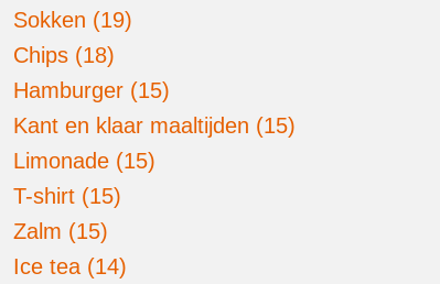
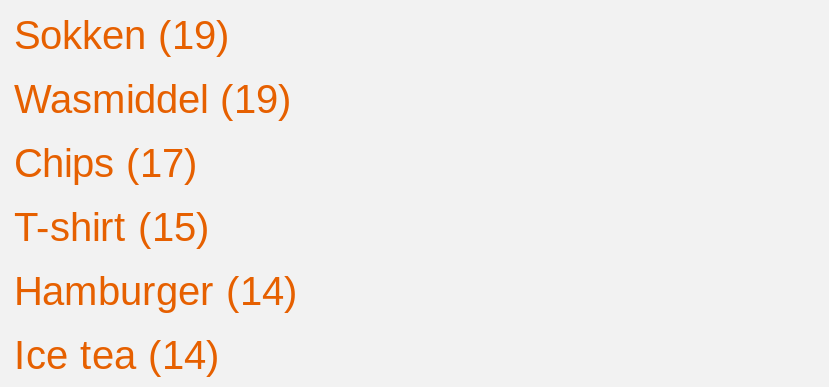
- Chips (18)
- Hamburger (15)
- Kant en klaar maaltijden (15)
- Limonade (15)
+ Wasmiddel (19)
+ Chips (17)

- Zalm (15)
+ Hamburger (14)
